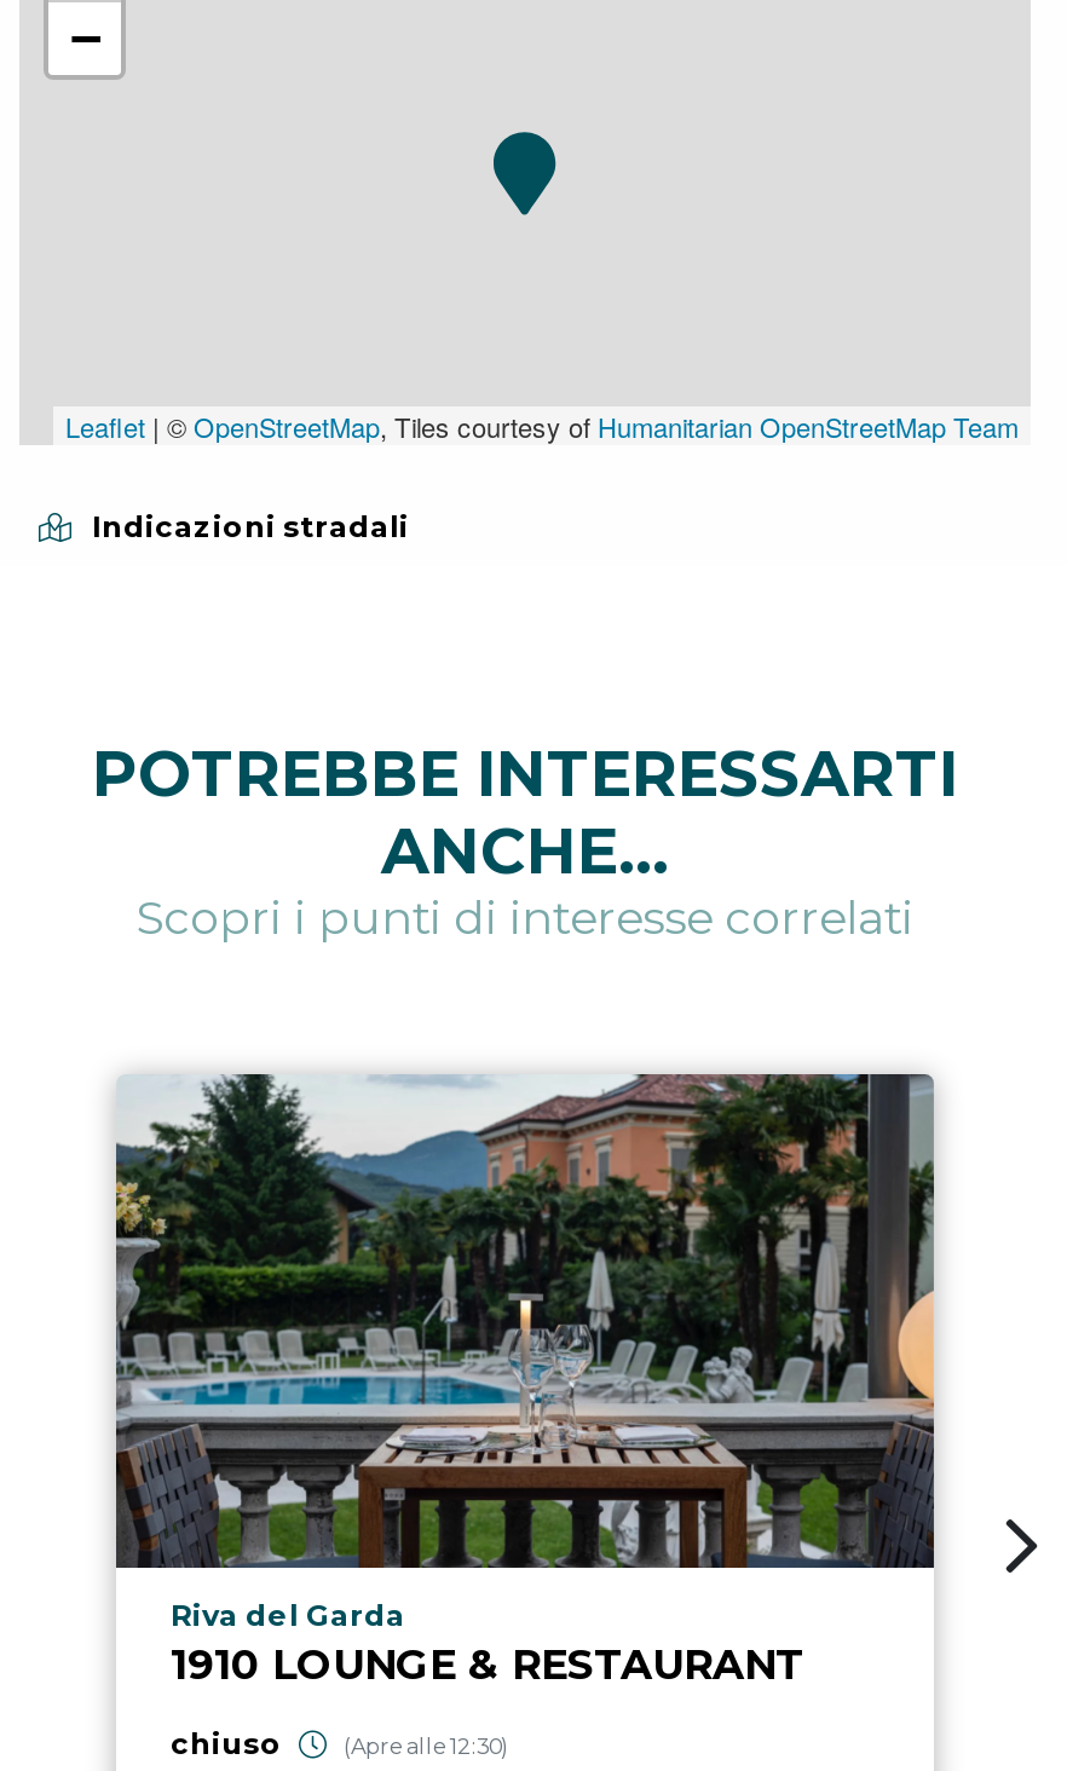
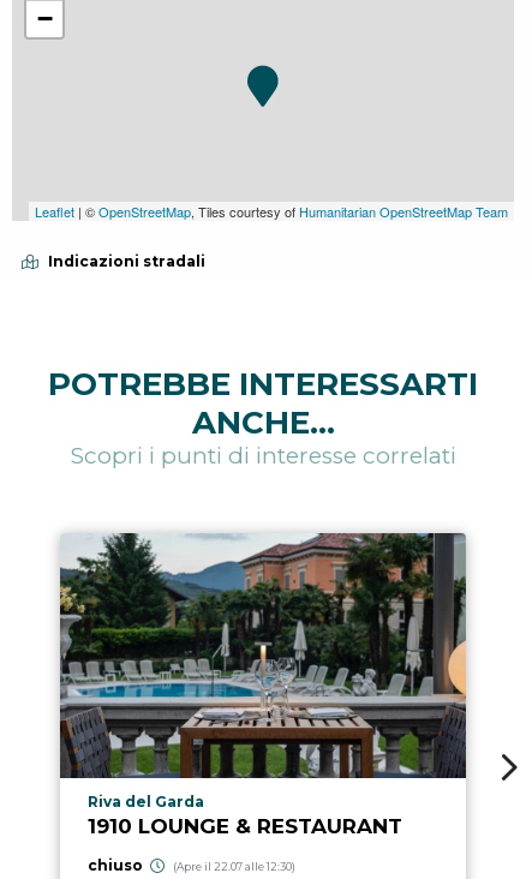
- (Apre alle 12:30)
+ (Apre il 22.07 alle 12:30)
